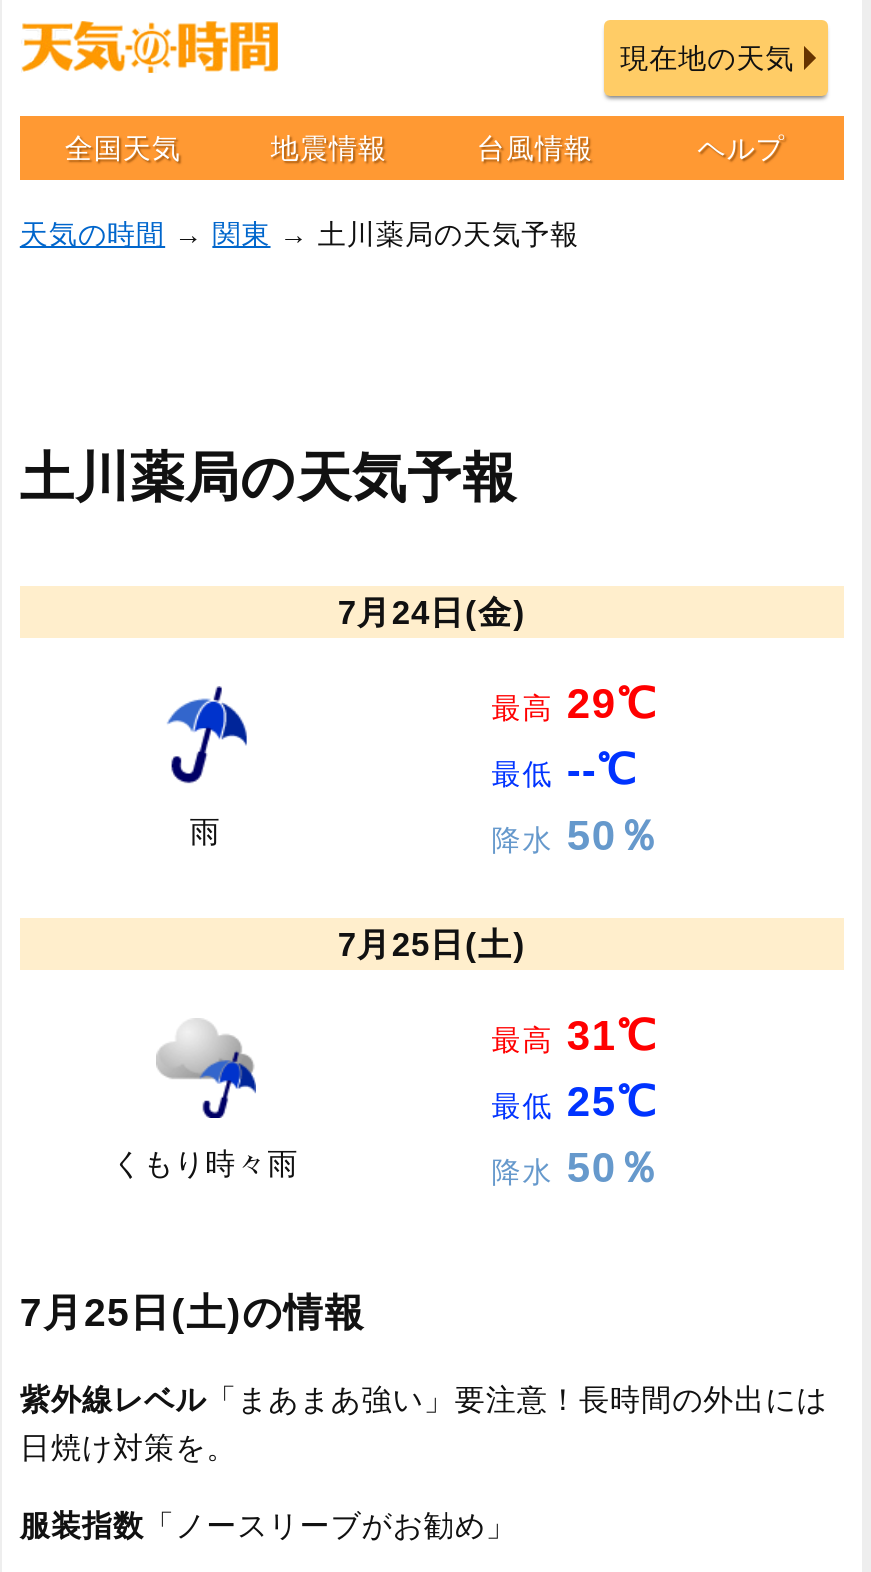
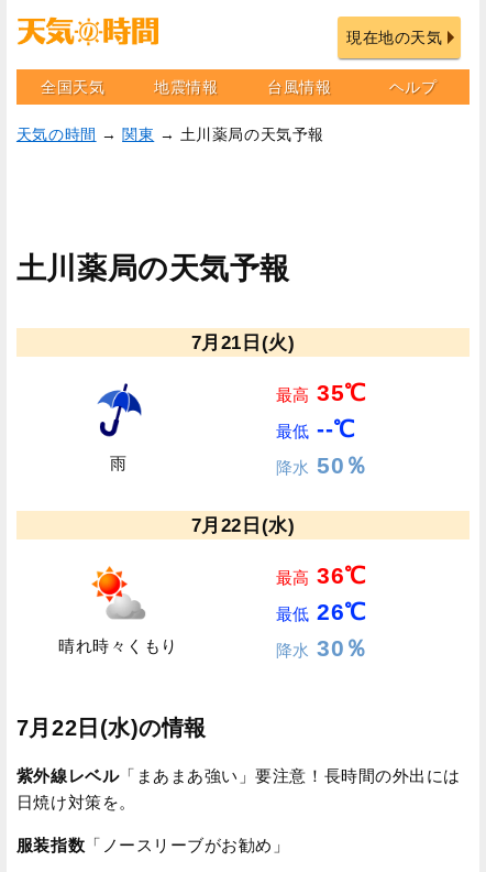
- 7月24日(金)
+ 7月21日(火)

- 最高29℃
+ 最高35℃

- 7月25日(土)
+ 7月22日(水)

- [image]
- くもり時々雨
+ [image]
+ 晴れ時々くもり

- 最高31℃
- 最低25℃
- 降水50％
+ 最高36℃
+ 最低26℃
+ 降水30％

- 7月25日(土)の情報
+ 7月22日(水)の情報
